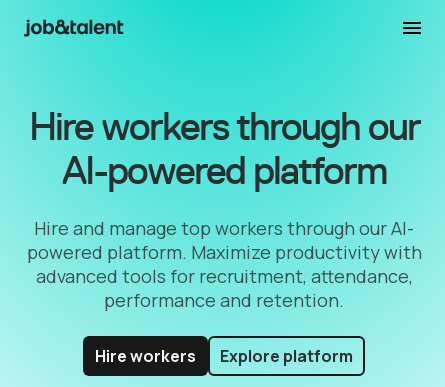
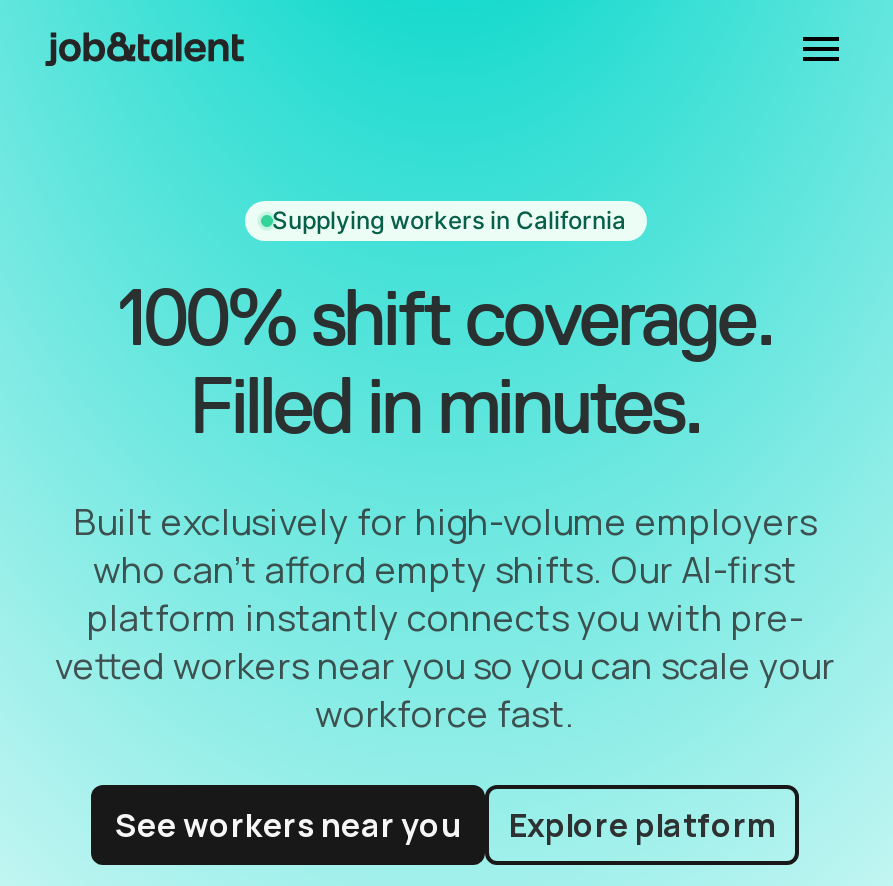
- Hire workers through our
- AI-powered platform
+ Supplying workers in California
+ 100% shift coverage.
+ Filled in minutes.

- Hire and manage top workers through our AI-
- powered platform. Maximize productivity with
- advanced tools for recruitment, attendance,
- performance and retention.
+ Built exclusively for high-volume employers
+ who can’t afford empty shifts. Our AI-first
+ platform instantly connects you with pre-
+ vetted workers near you so you can scale your
+ workforce fast.

- Hire workers
+ See workers near you
